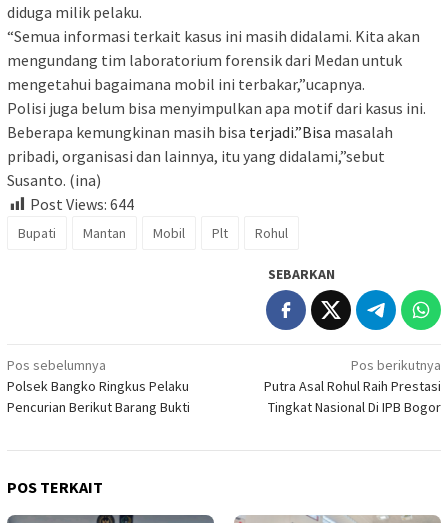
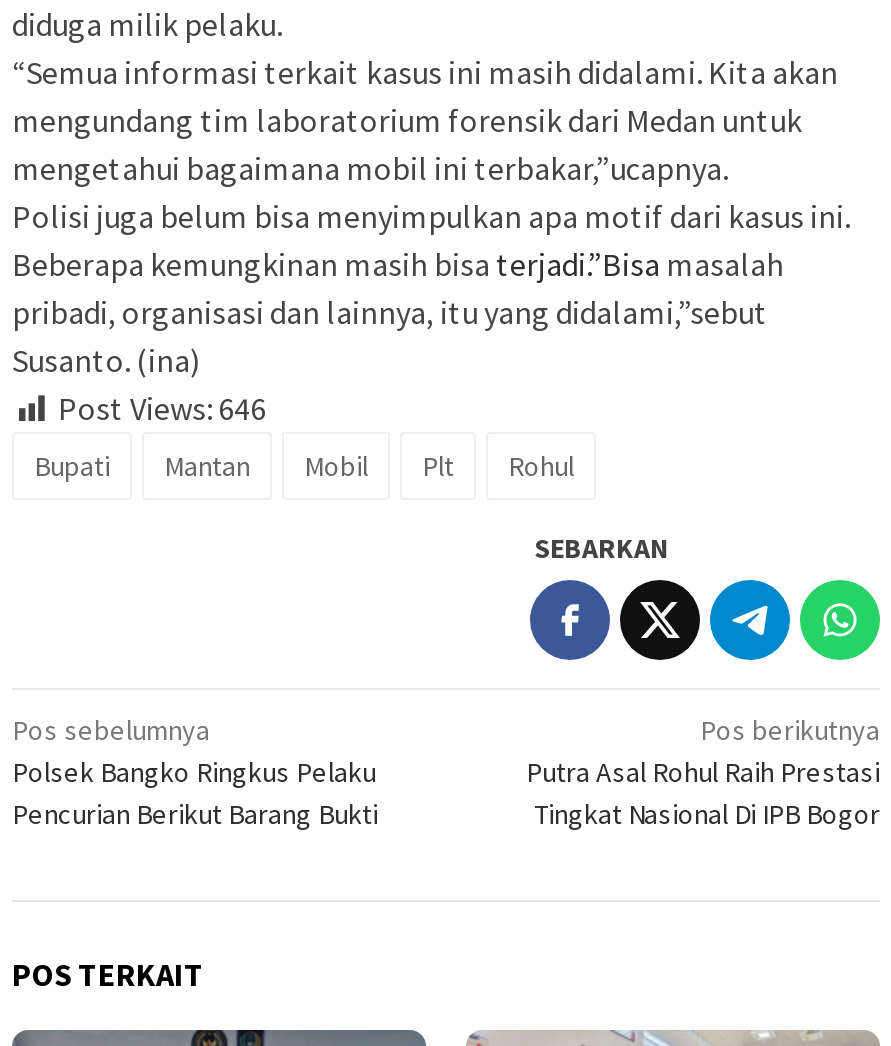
- Post Views: 644
+ Post Views: 646
